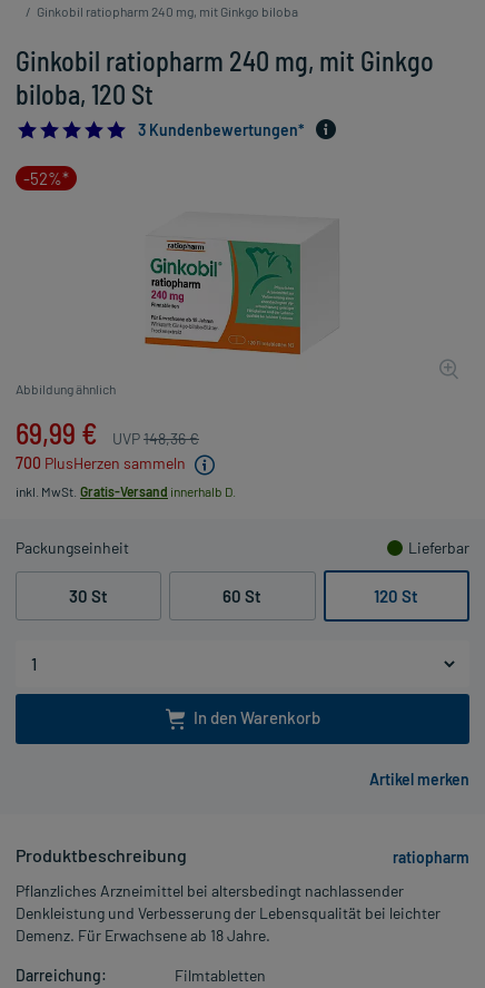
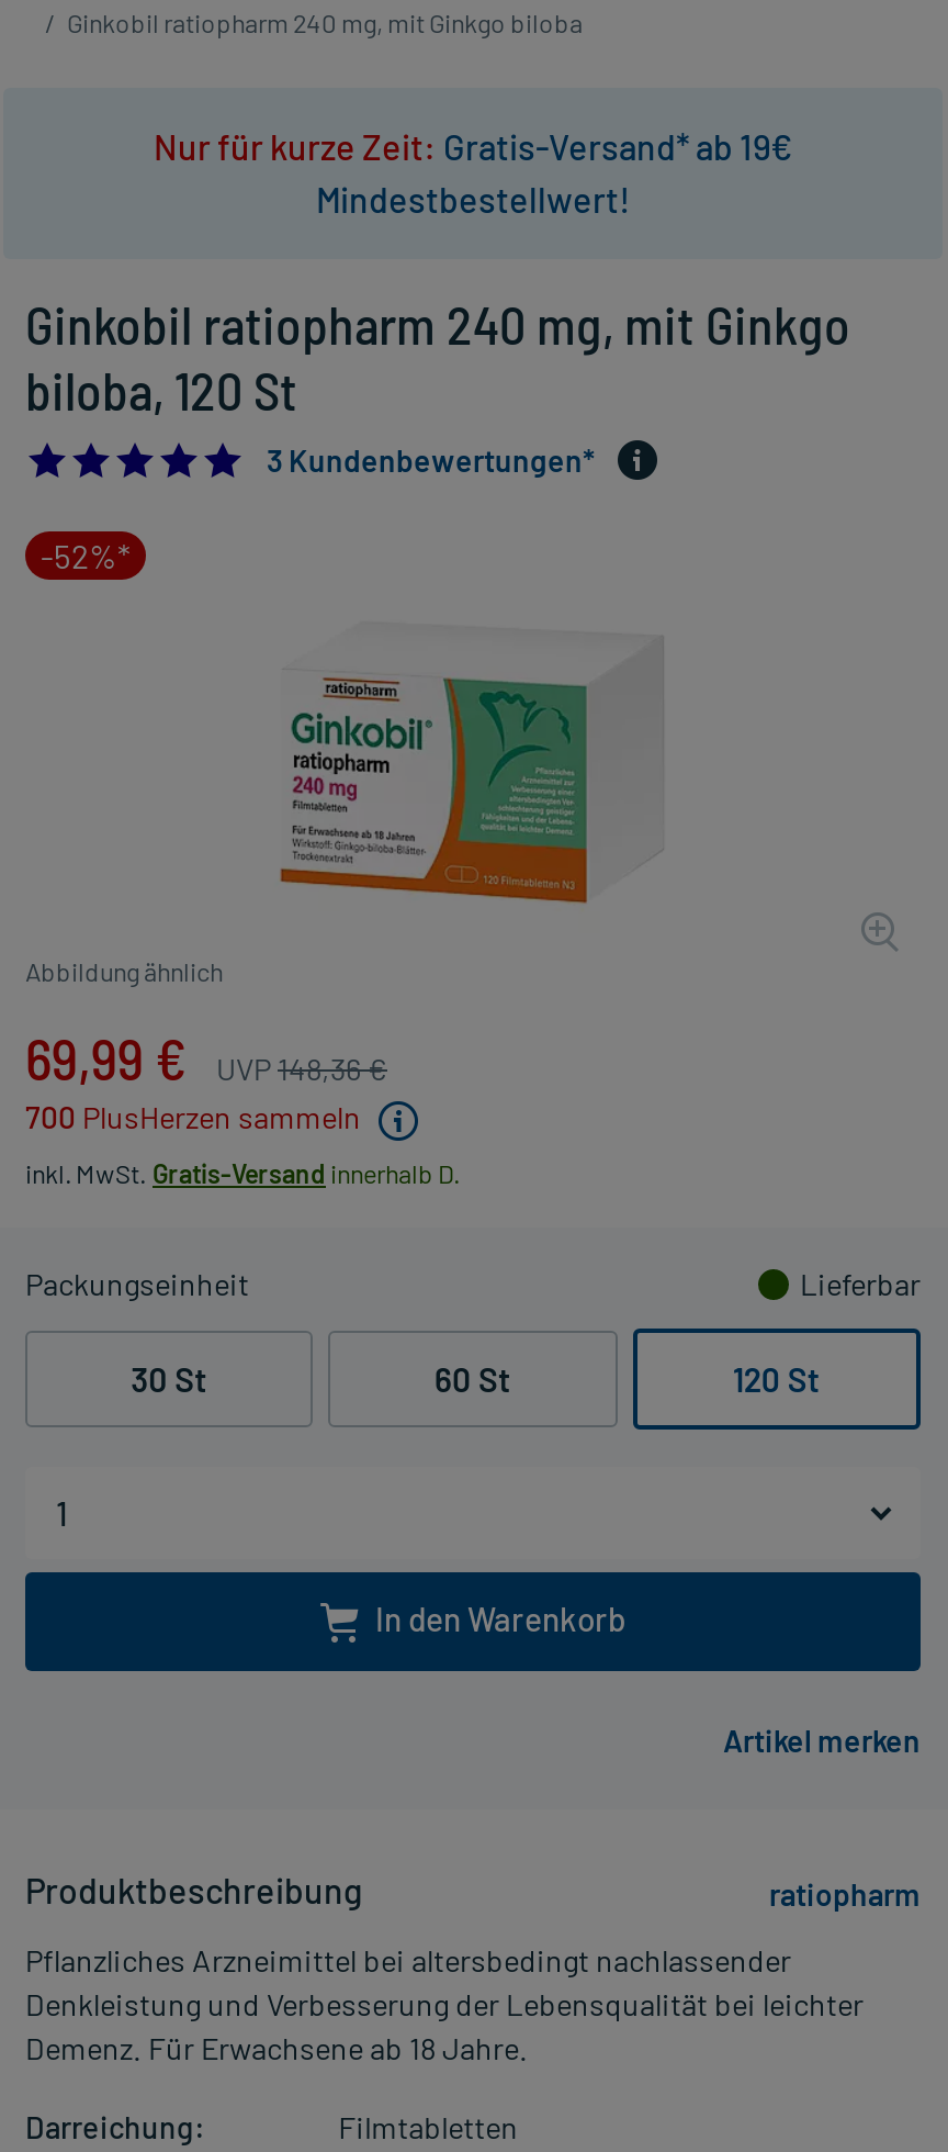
+ Nur für kurze Zeit: Gratis-Versand* ab 19€
+ Mindestbestellwert!
